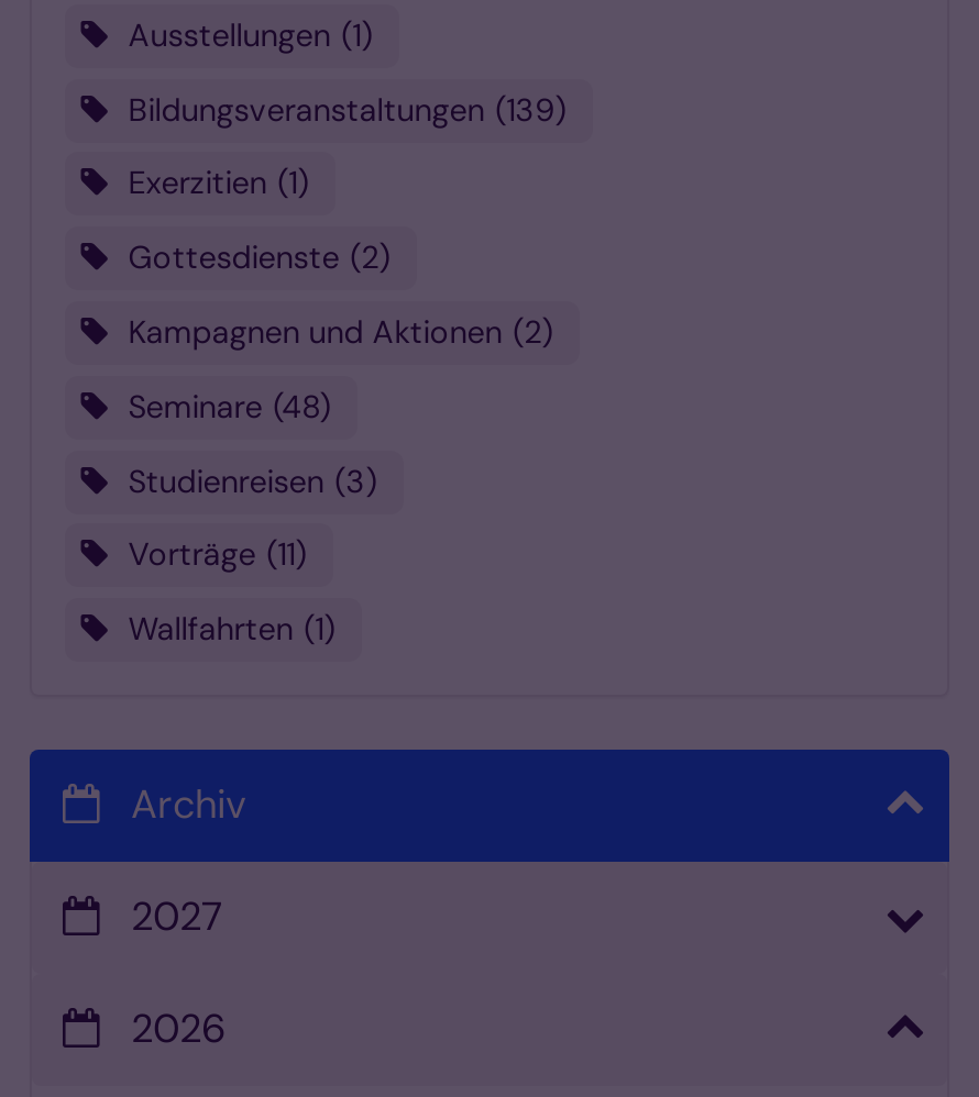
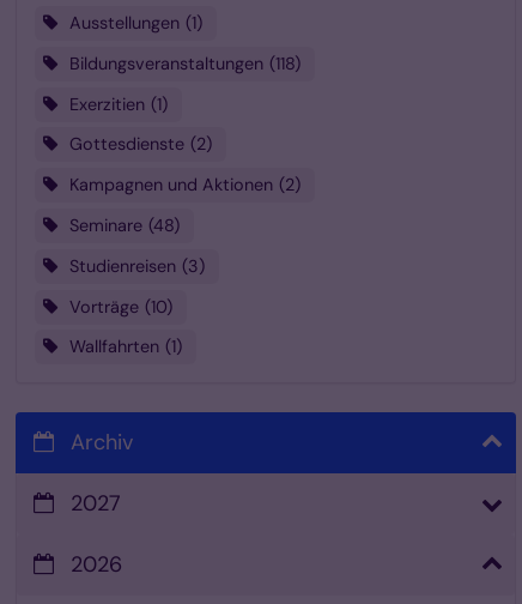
- Bildungsveranstaltungen 139
+ Bildungsveranstaltungen 118

- Vorträge 11
+ Vorträge 10
